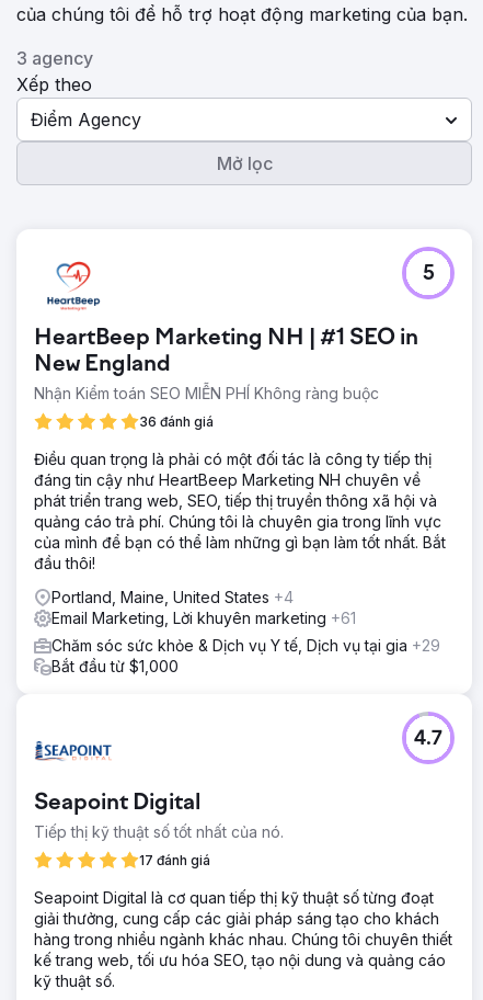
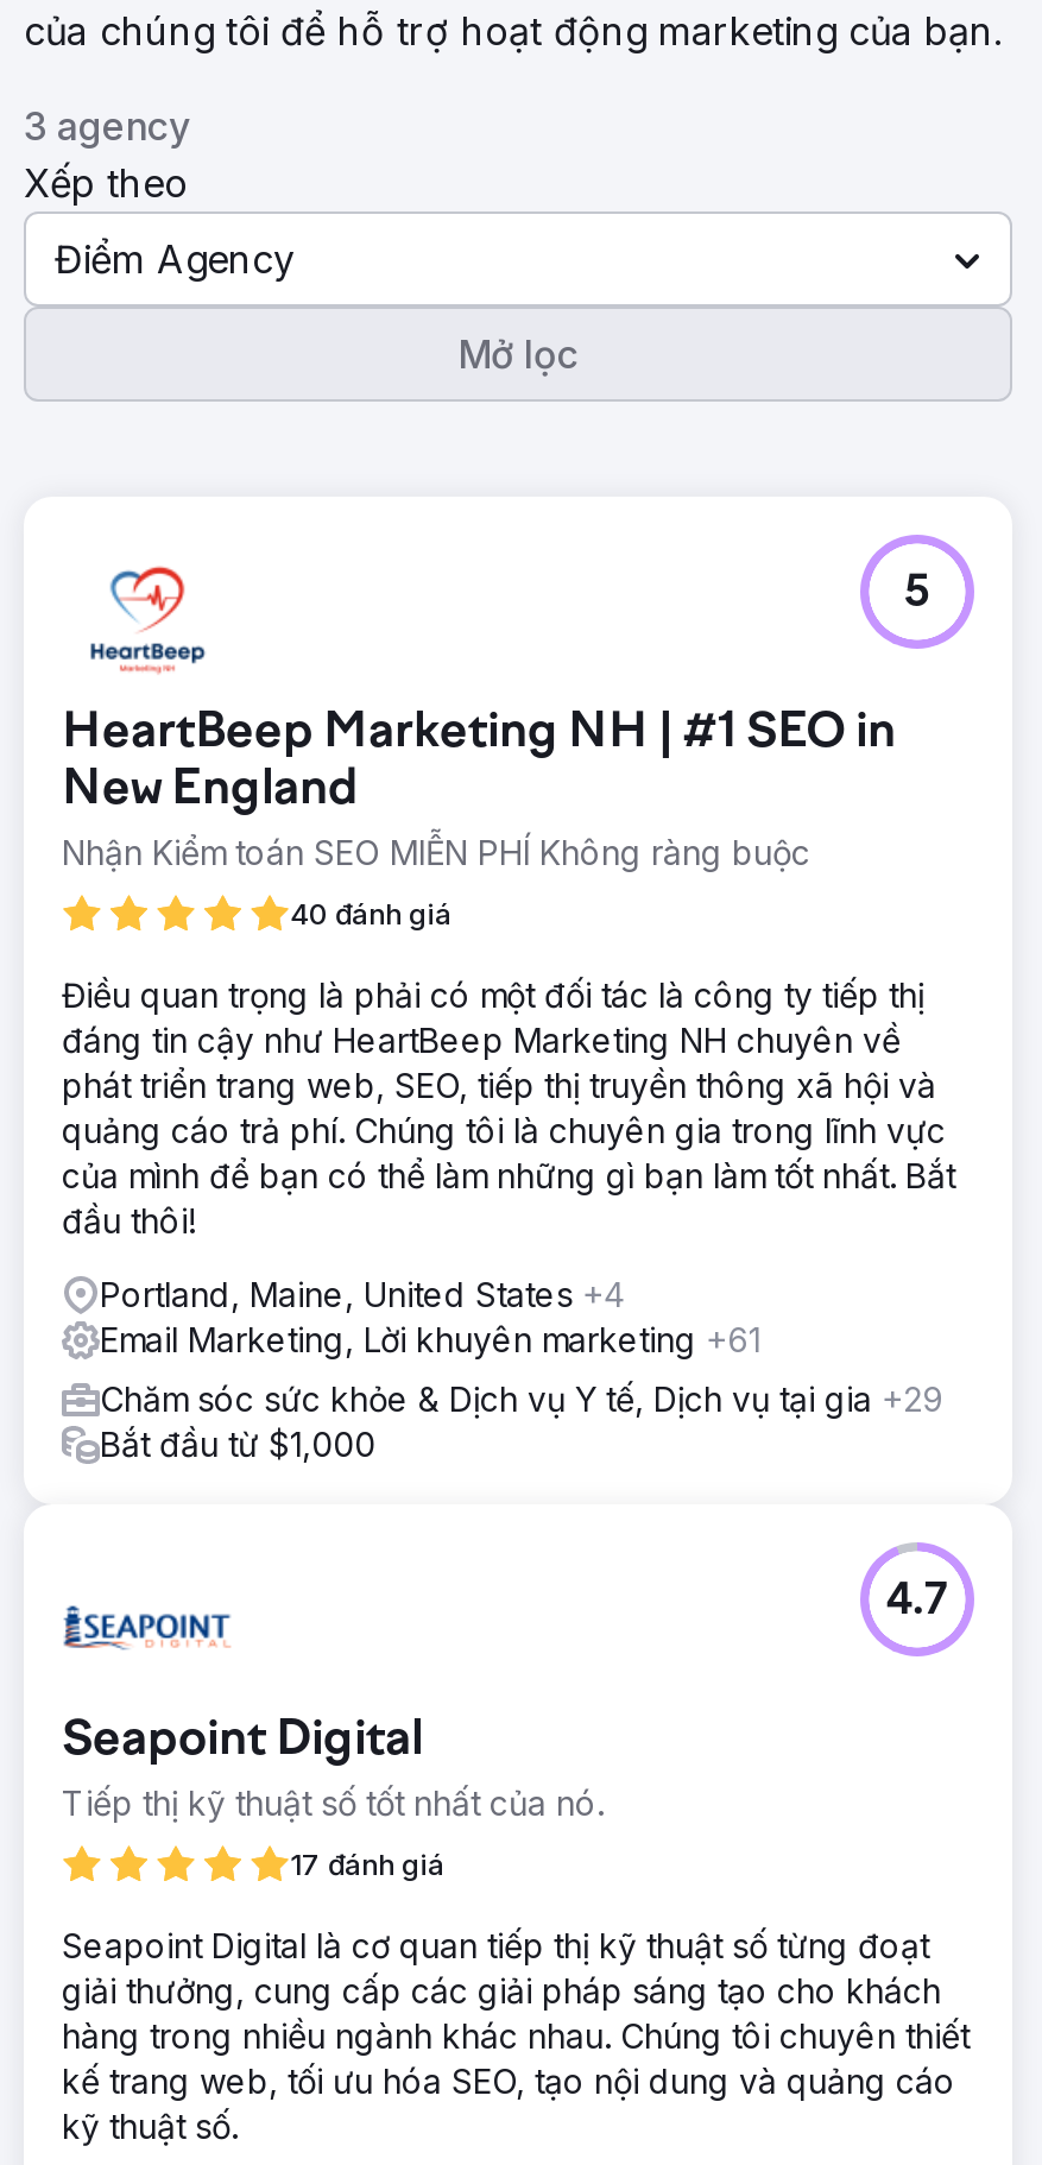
- 36 đánh giá
+ 40 đánh giá
